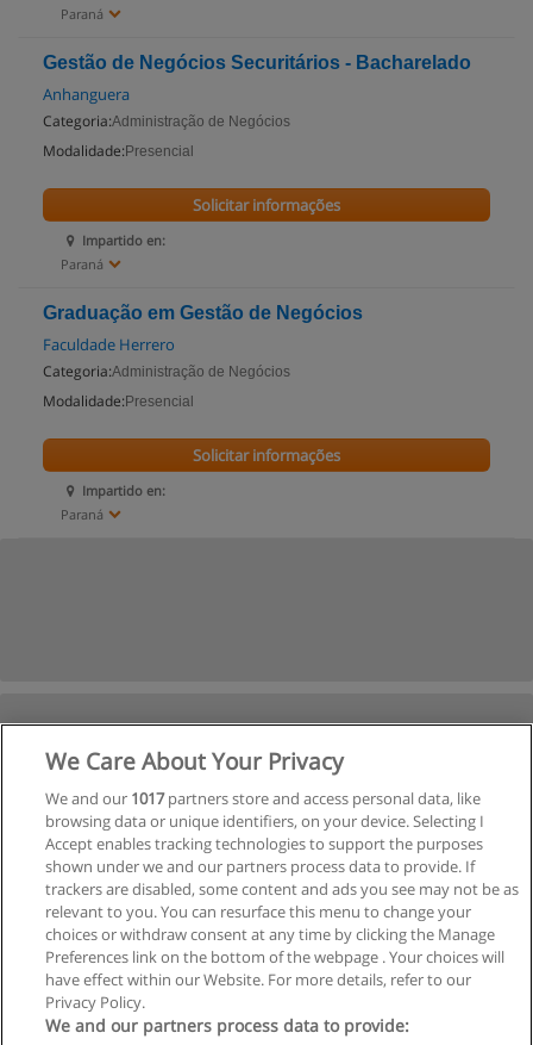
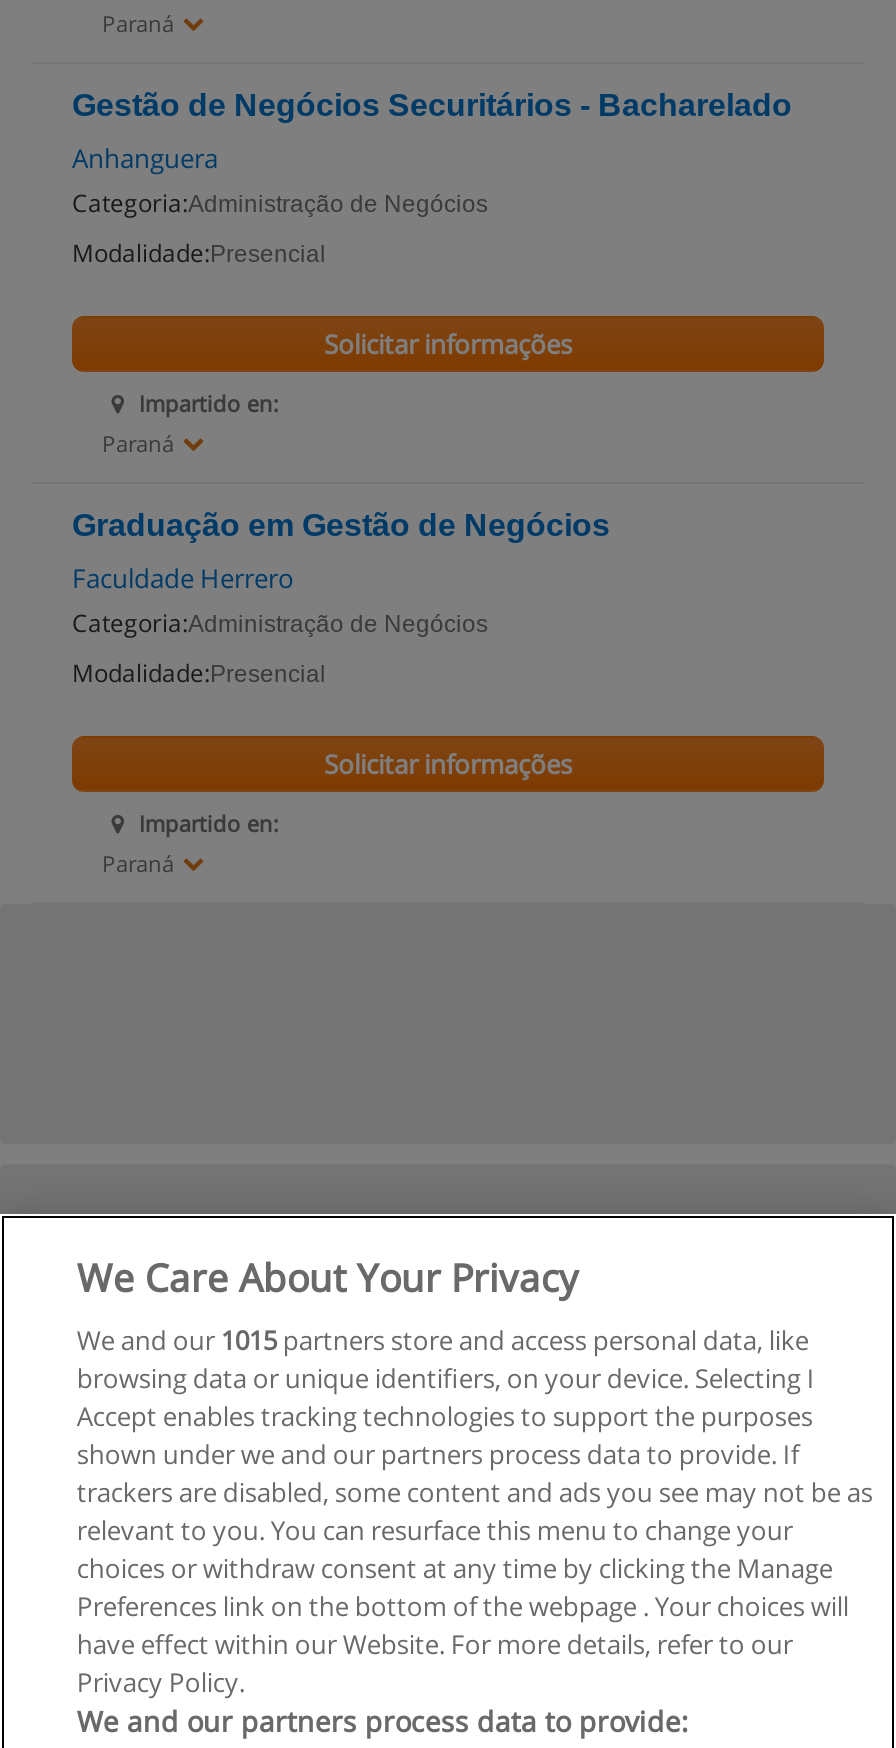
- We and our 1017 partners store and access personal data, like
+ We and our 1015 partners store and access personal data, like
